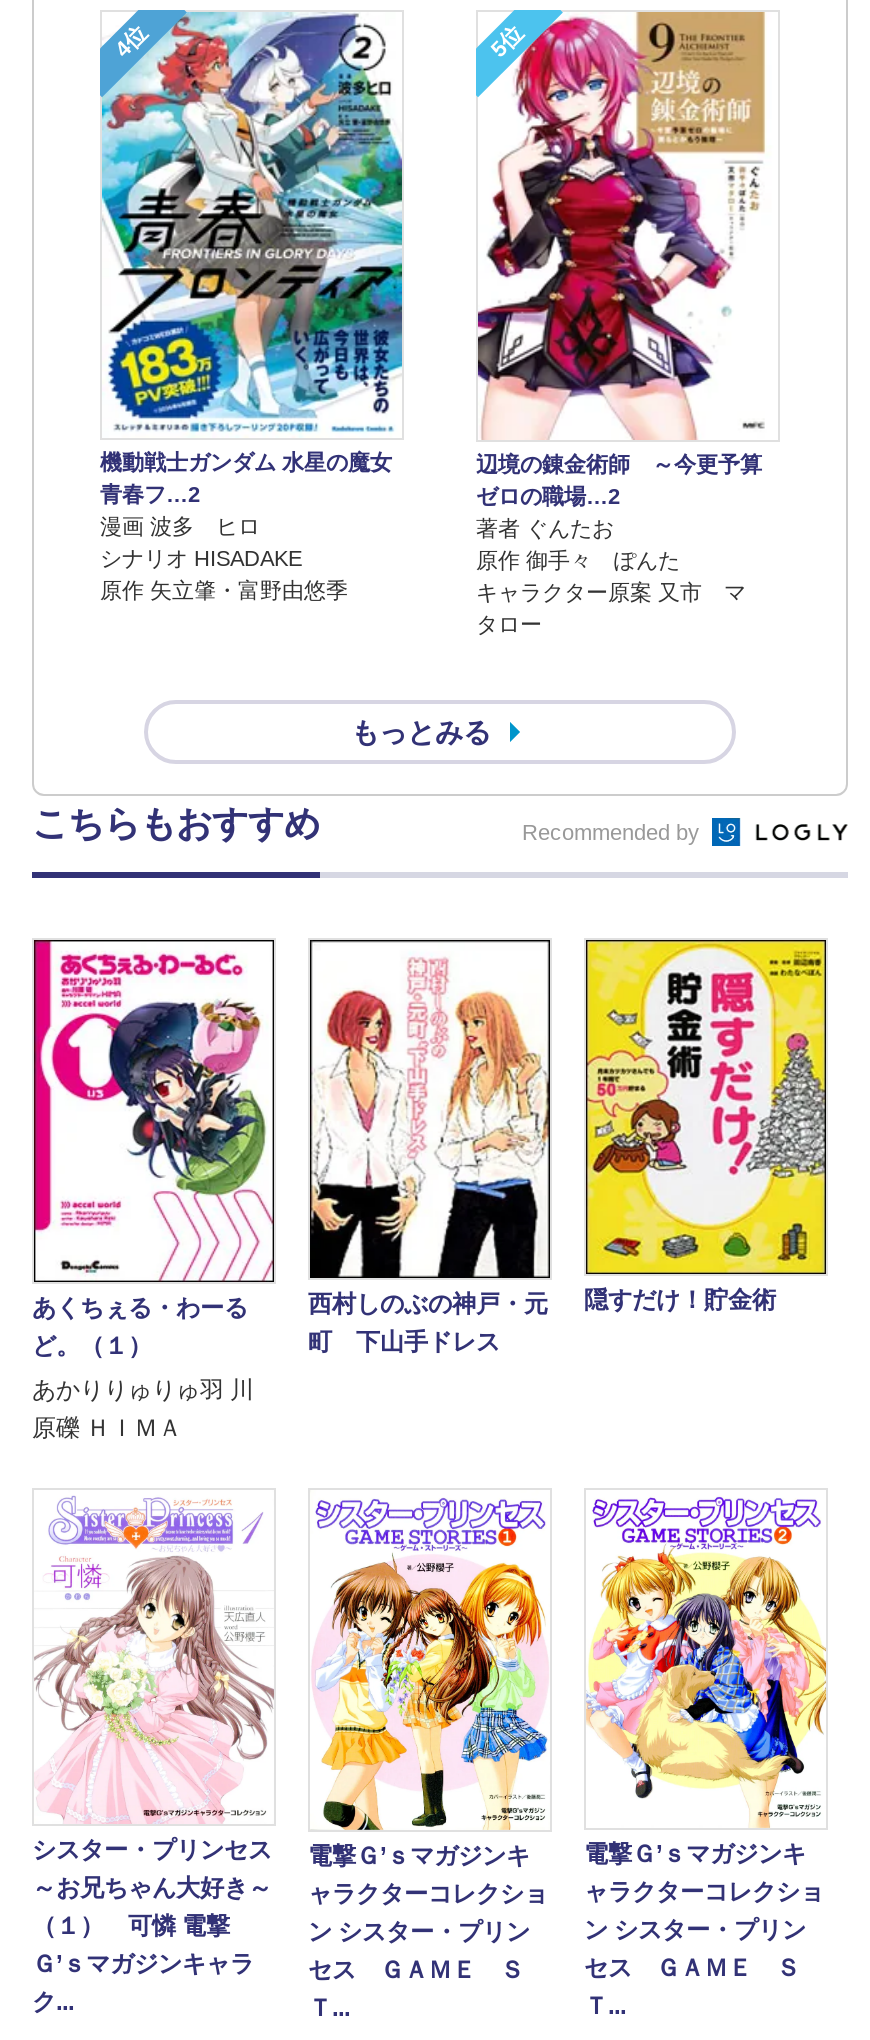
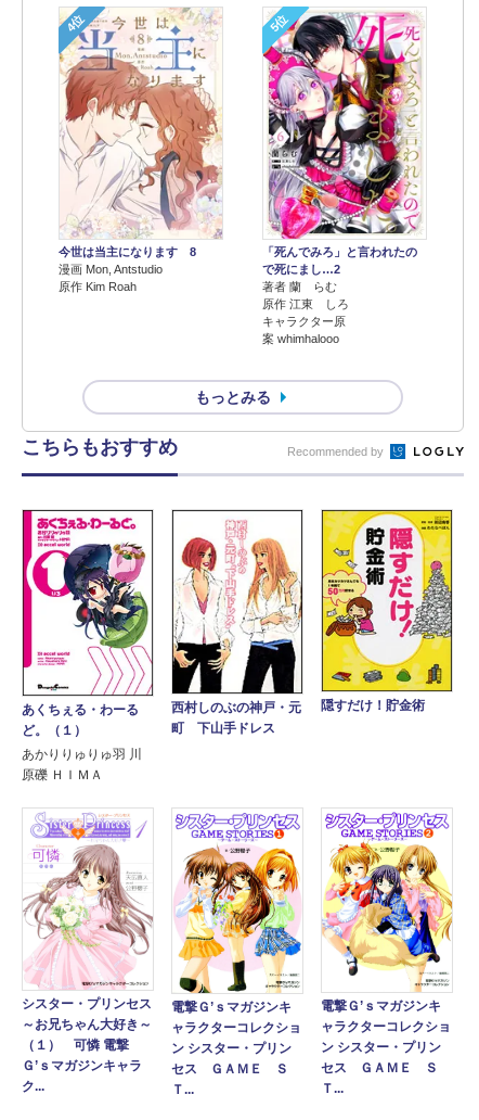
- [image]
- 機動戦士ガンダム 水星の魔女
- 青春フ…2
- 漫画 波多 ヒロ
- シナリオ HISADAKE
- 原作 矢立肇・富野由悠季
+ [image]
+ 今世は当主になります 8
+ 漫画 Mon, Antstudio
+ 原作 Kim Roah

- [image]
- 辺境の錬金術師 ～今更予算
- ゼロの職場…2
- 著者 ぐんたお
- 原作 御手々 ぽんた
- キャラクター原案 又市 マ
- タロー
+ [image]
+ 「死んでみろ」と言われたの
+ で死にまし…2
+ 著者 蘭 らむ
+ 原作 江東 しろ
+ キャラクター原
+ 案 whimhalooo
